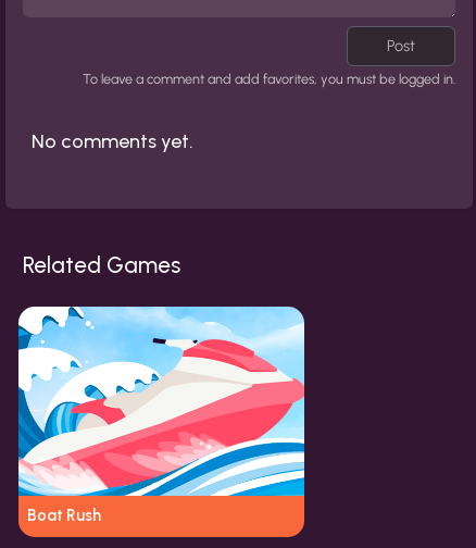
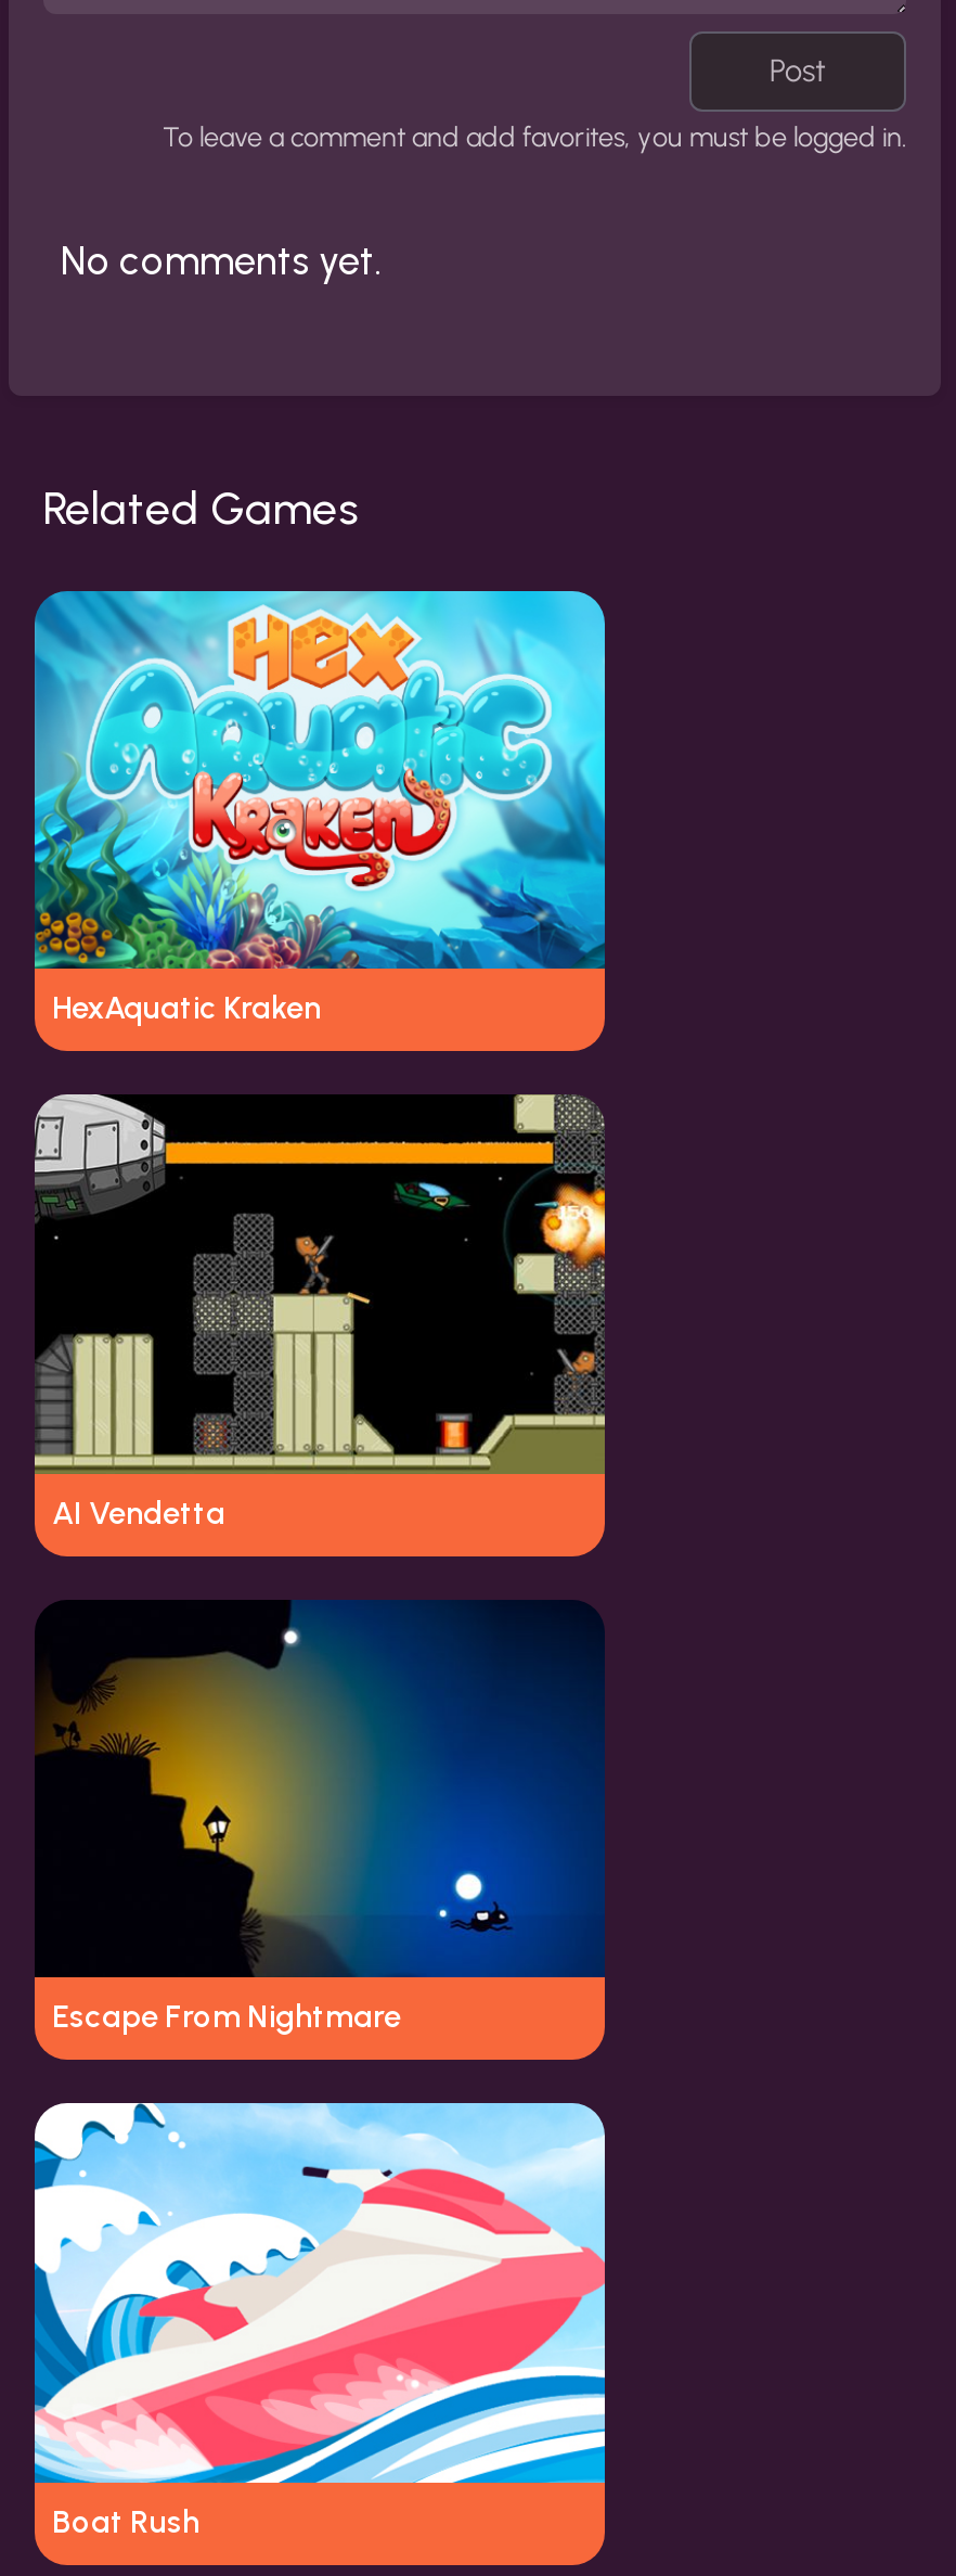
+ [image]
+ Escape From Nightmare

+ [image]
+ HexAquatic Kraken

+ [image]
+ AI Vendetta
